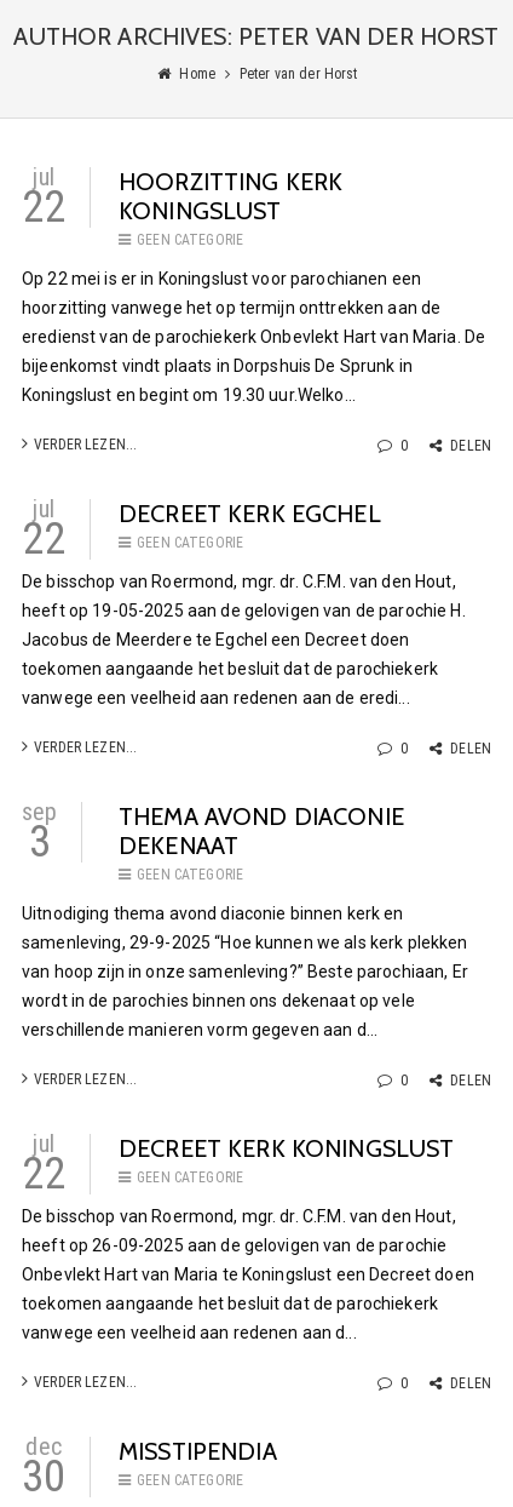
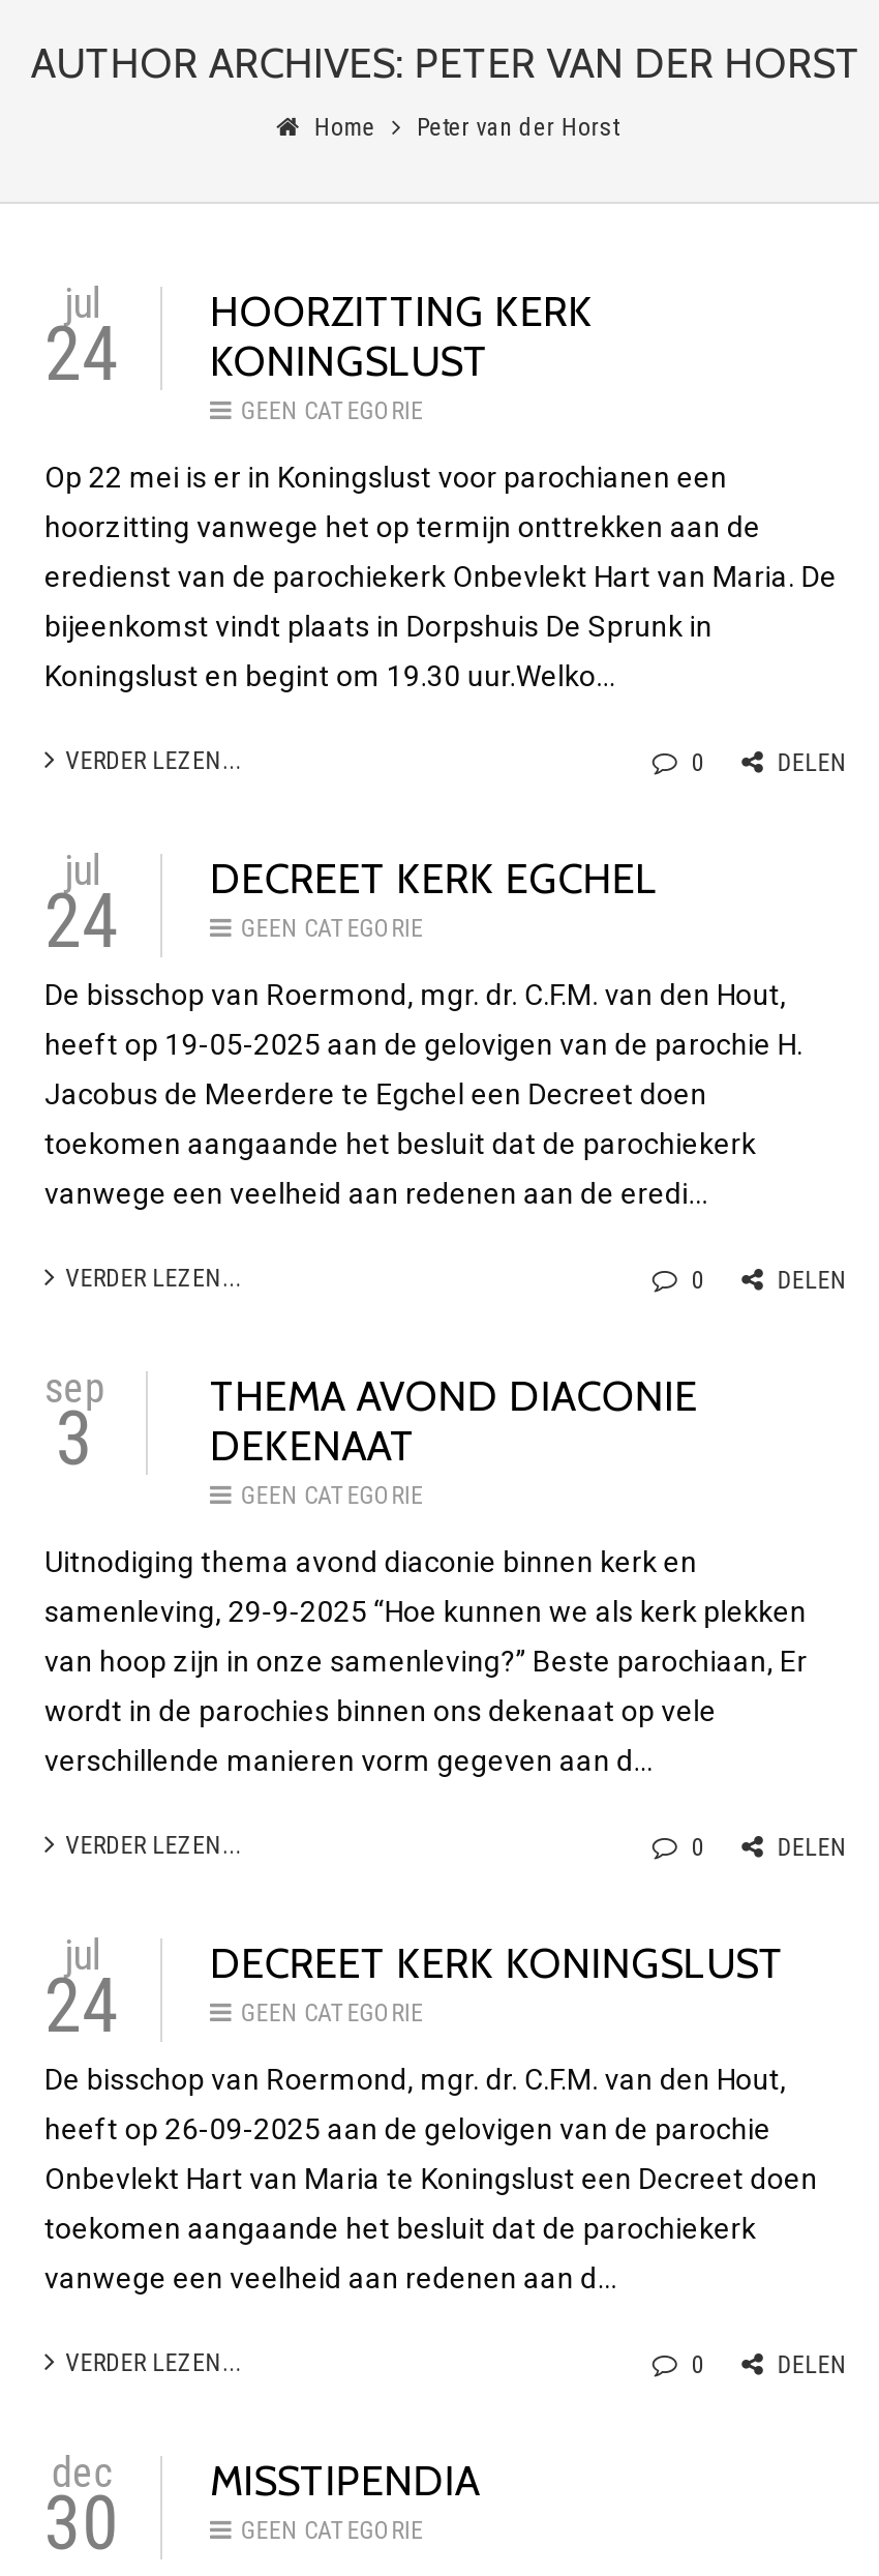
- 22 HOORZITTING KERK KONINGSLUST
+ 24 HOORZITTING KERK KONINGSLUST

- 22 DECREET KERK EGCHEL
+ 24 DECREET KERK EGCHEL

- 22 DECREET KERK KONINGSLUST
+ 24 DECREET KERK KONINGSLUST
